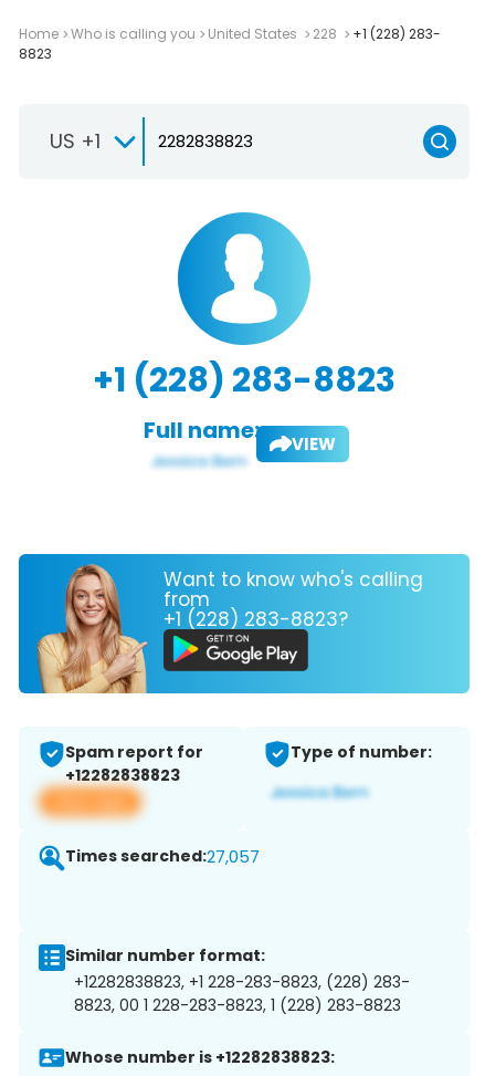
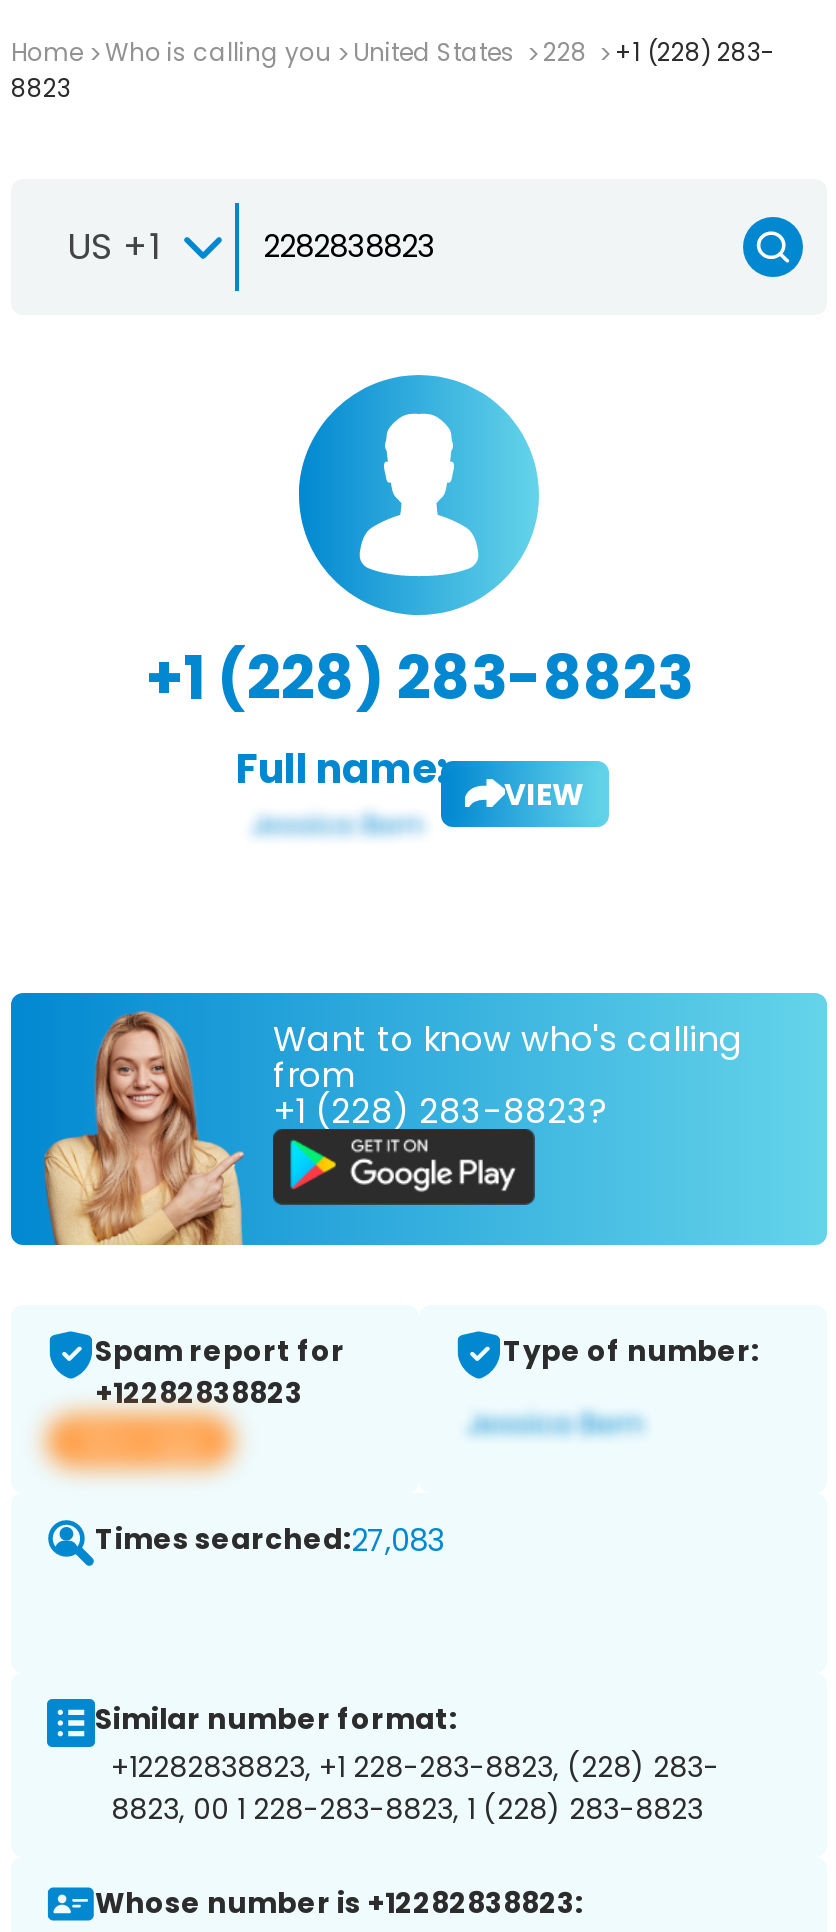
- Times searched:27,057
+ Times searched:27,083
